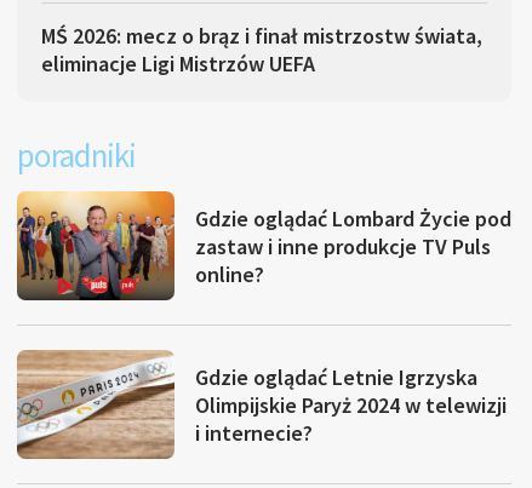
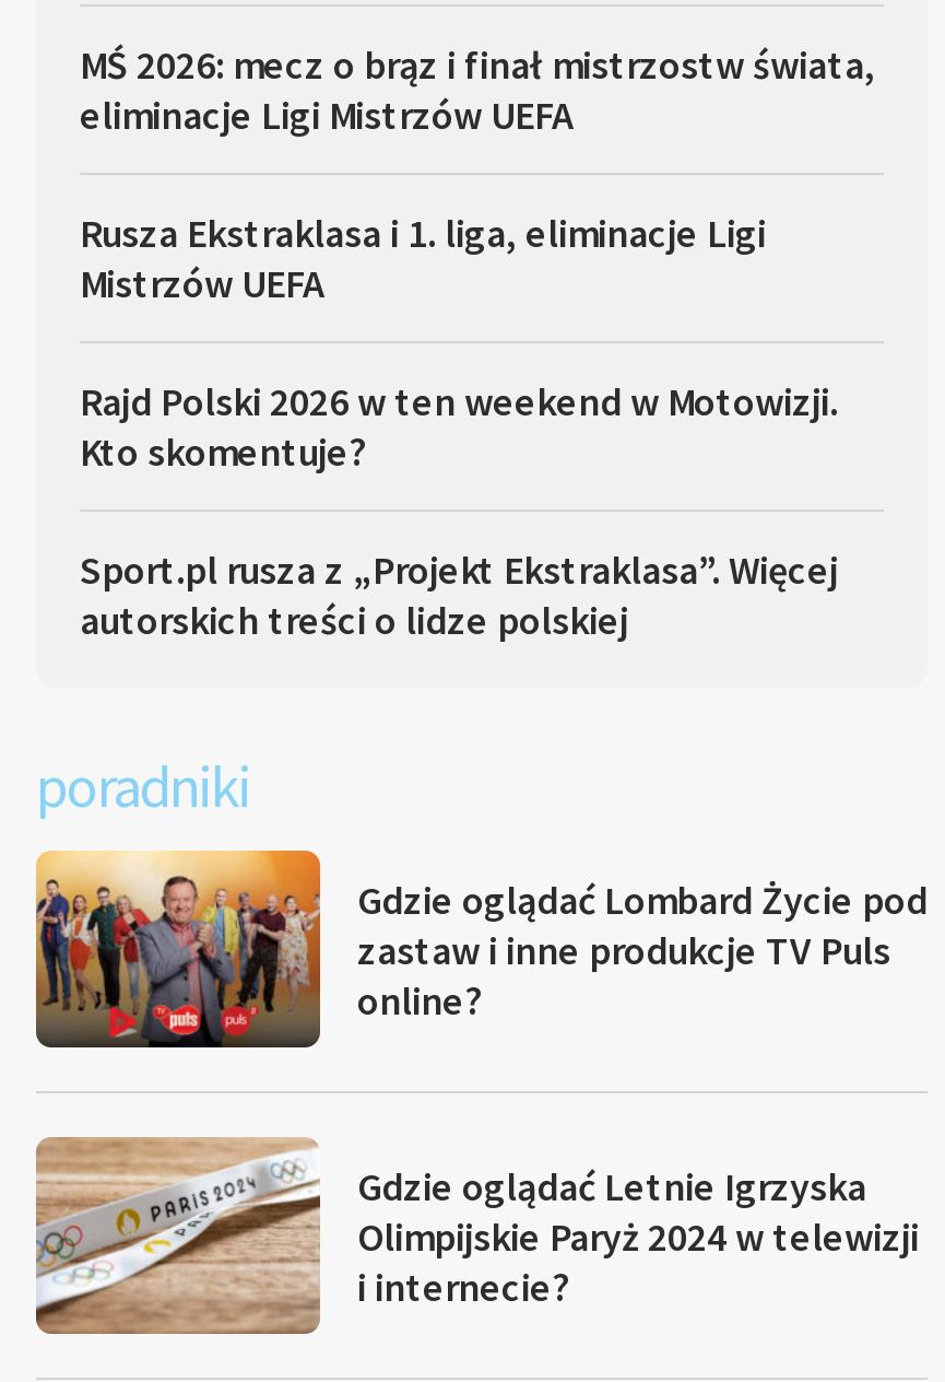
+ Rusza Ekstraklasa i 1. liga, eliminacje Ligi
+ Mistrzów UEFA
+ Rajd Polski 2026 w ten weekend w Motowizji.
+ Kto skomentuje?
+ Sport.pl rusza z „Projekt Ekstraklasa”. Więcej
+ autorskich treści o lidze polskiej
